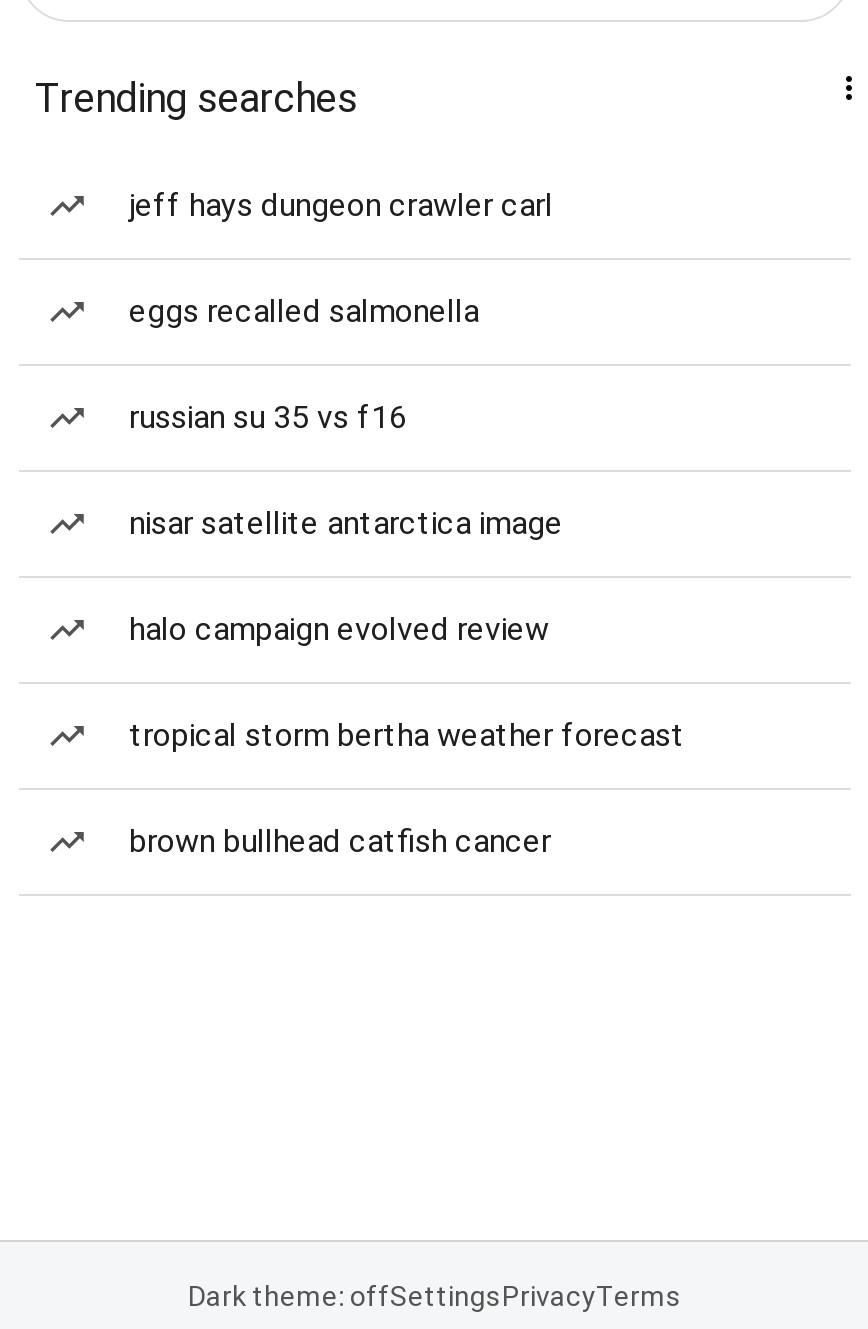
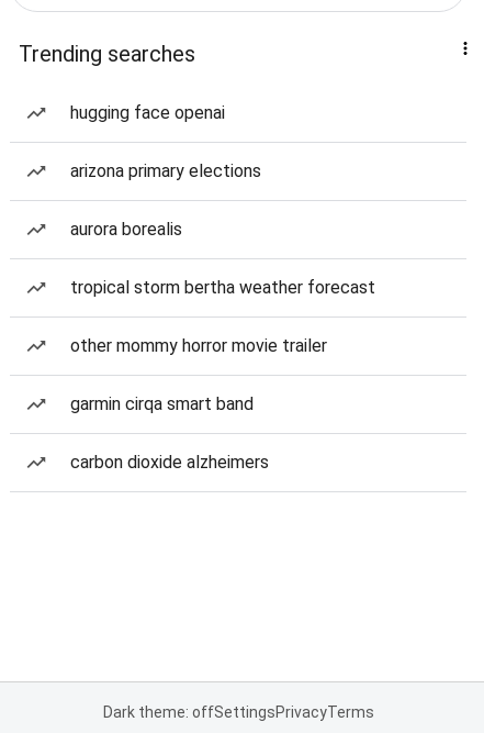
- jeff hays dungeon crawler carl
- eggs recalled salmonella
- russian su 35 vs f16
- nisar satellite antarctica image
- halo campaign evolved review
+ hugging face openai
+ arizona primary elections
+ aurora borealis

moved up: tropical storm bertha weather forecast

- brown bullhead catfish cancer
+ other mommy horror movie trailer
+ garmin cirqa smart band
+ carbon dioxide alzheimers
